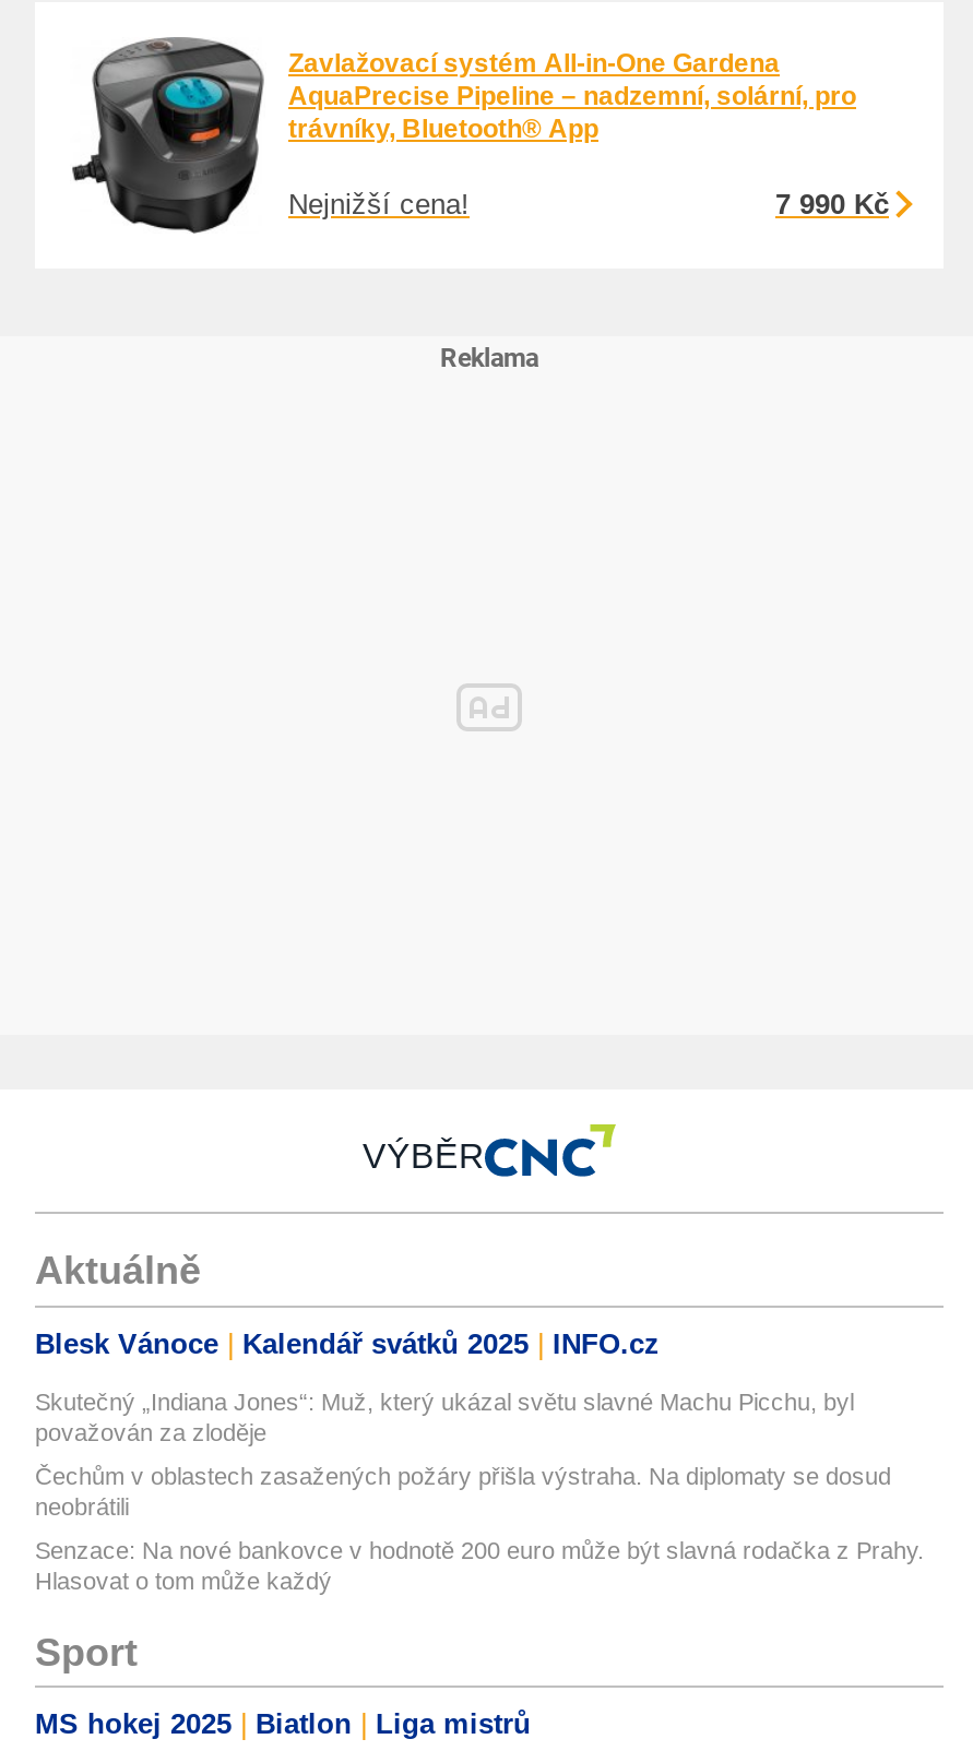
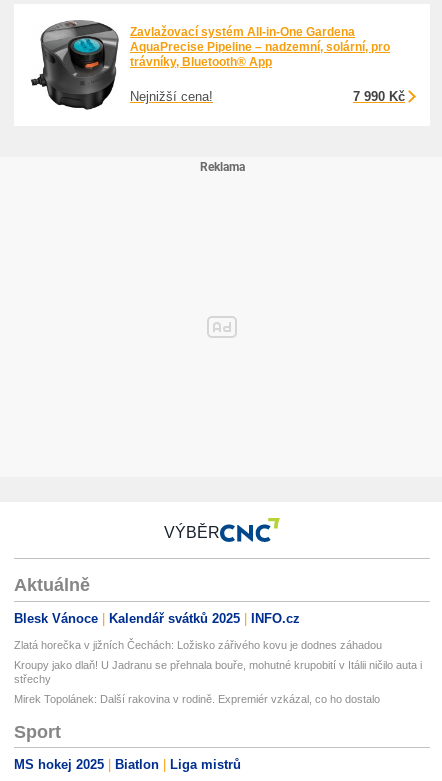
- Skutečný „Indiana Jones“: Muž, který ukázal světu slavné Machu Picchu, byl
- považován za zloděje
+ Zlatá horečka v jižních Čechách: Ložisko zářivého kovu je dodnes záhadou

- Čechům v oblastech zasažených požáry přišla výstraha. Na diplomaty se dosud
- neobrátili
+ Kroupy jako dlaň! U Jadranu se přehnala bouře, mohutné krupobití v Itálii ničilo auta i
+ střechy

- Senzace: Na nové bankovce v hodnotě 200 euro může být slavná rodačka z Prahy.
- Hlasovat o tom může každý
+ Mirek Topolánek: Další rakovina v rodině. Expremiér vzkázal, co ho dostalo
